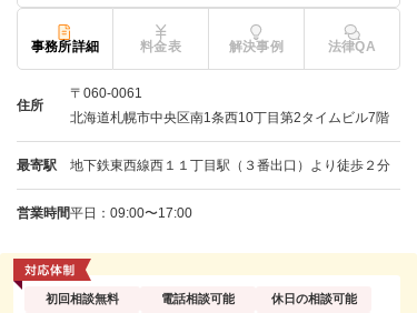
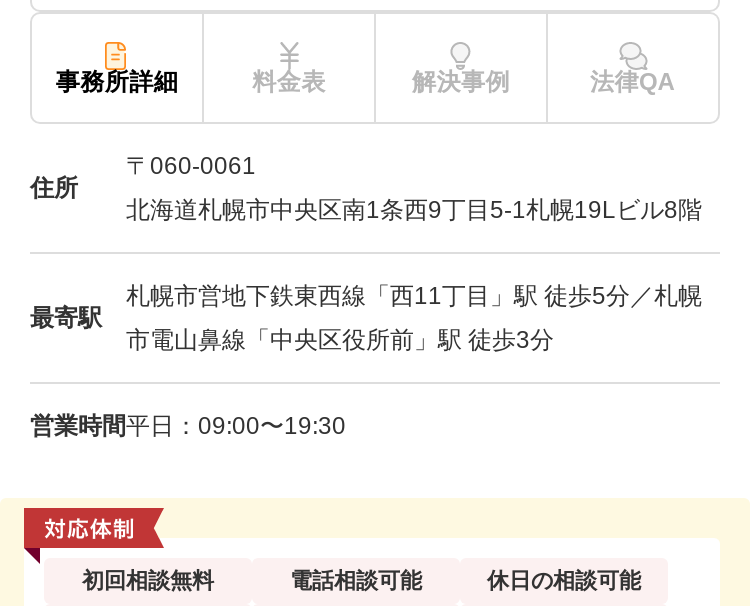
- 北海道札幌市中央区南1条西10丁目第2タイムビル7階
+ 北海道札幌市中央区南1条西9丁目5-1札幌19Lビル8階

- 地下鉄東西線西１１丁目駅（３番出口）より徒歩２分
- 営業時間平日：09:00〜17:00
+ 札幌市営地下鉄東西線「西11丁目」駅 徒歩5分／札幌
+ 市電山鼻線「中央区役所前」駅 徒歩3分
+ 営業時間平日：09:00〜19:30
